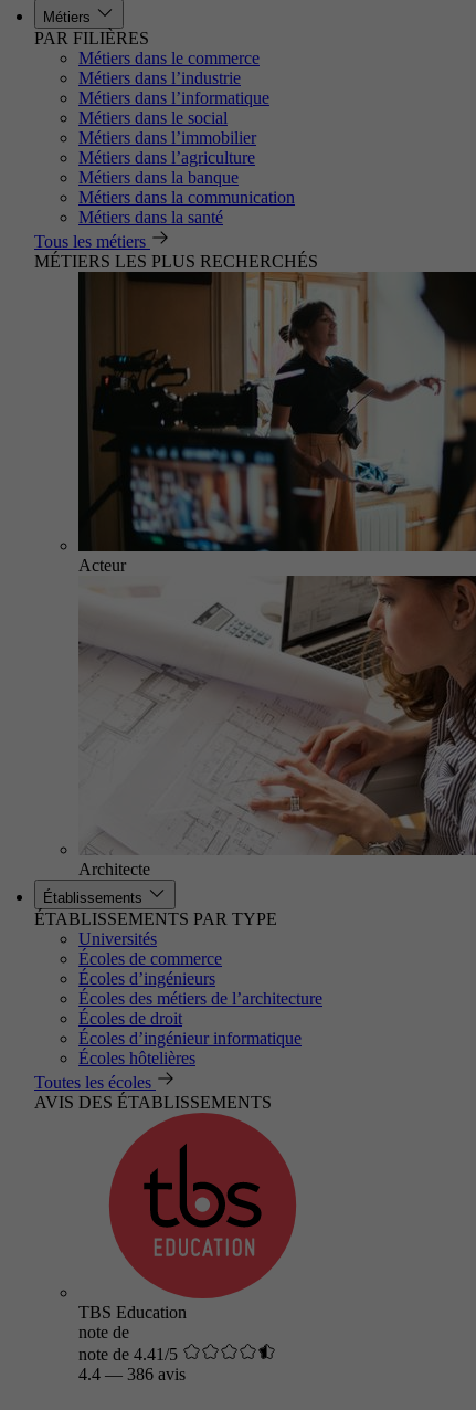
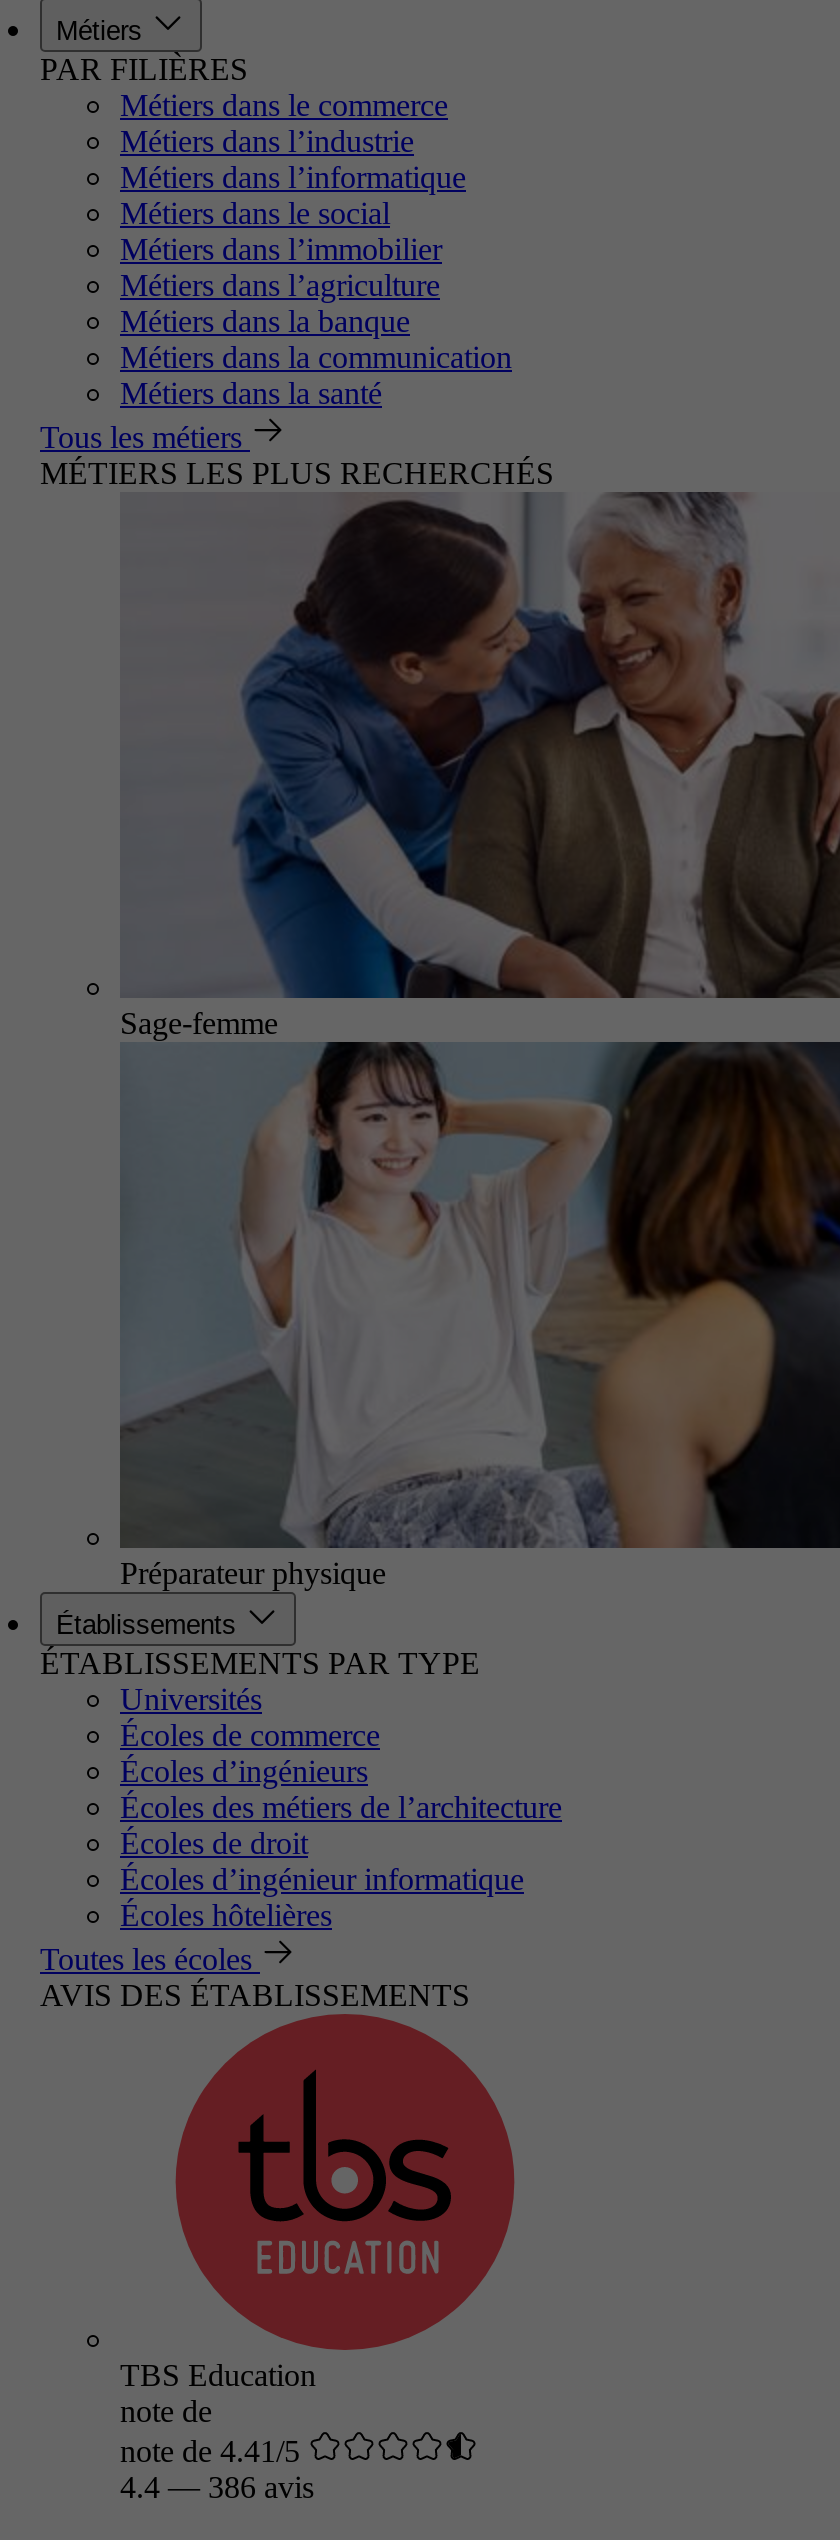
- [image]
- Acteur
+ [image]
+ Sage-femme

- [image]
- Architecte
+ [image]
+ Préparateur physique
